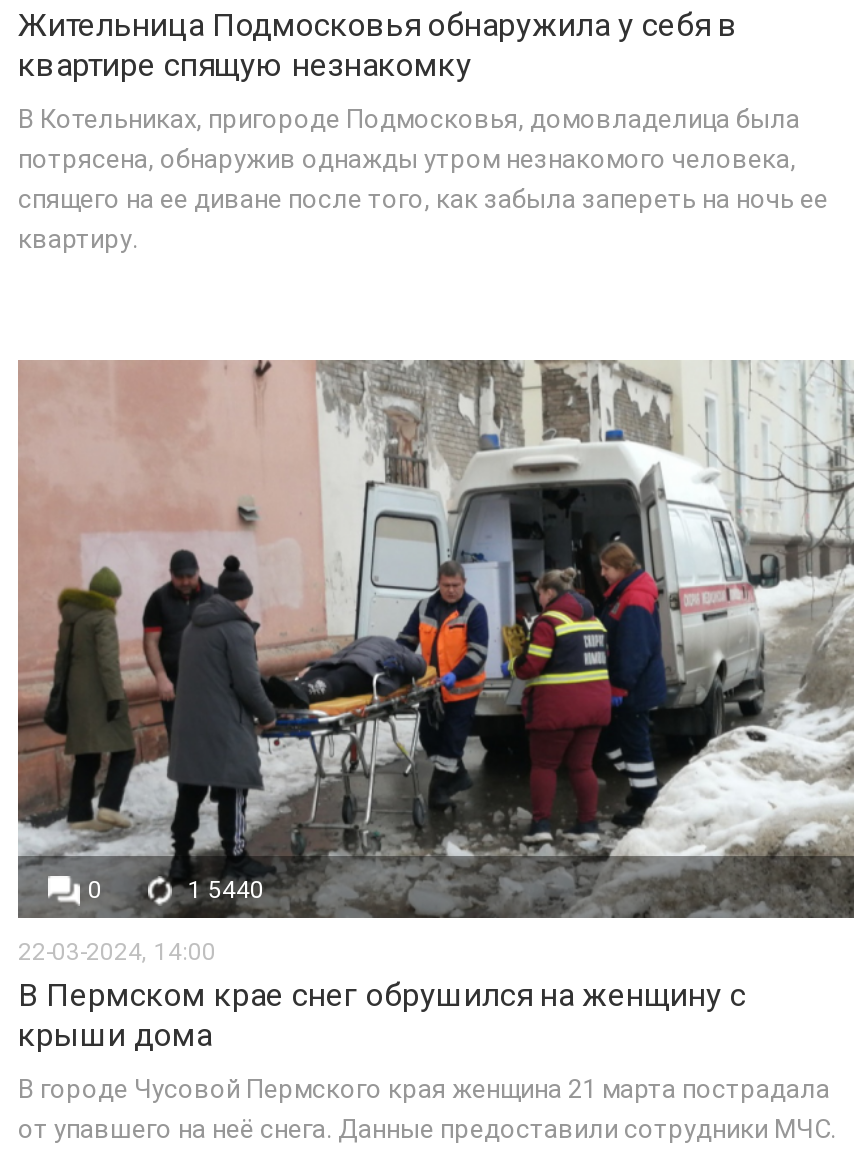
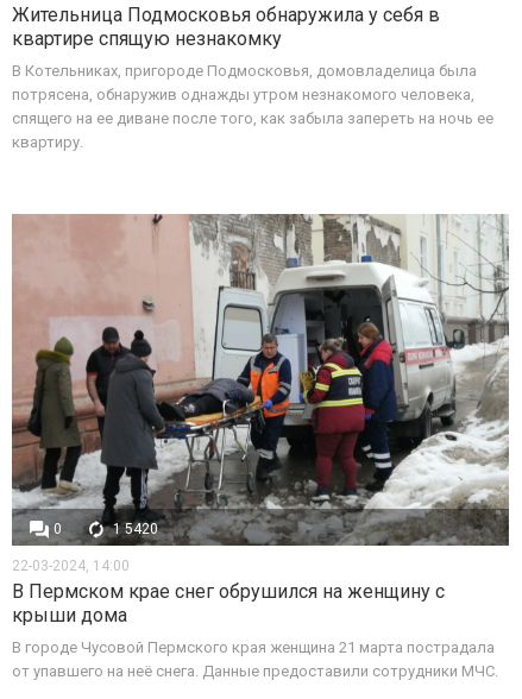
- 1 5440
+ 1 5420
